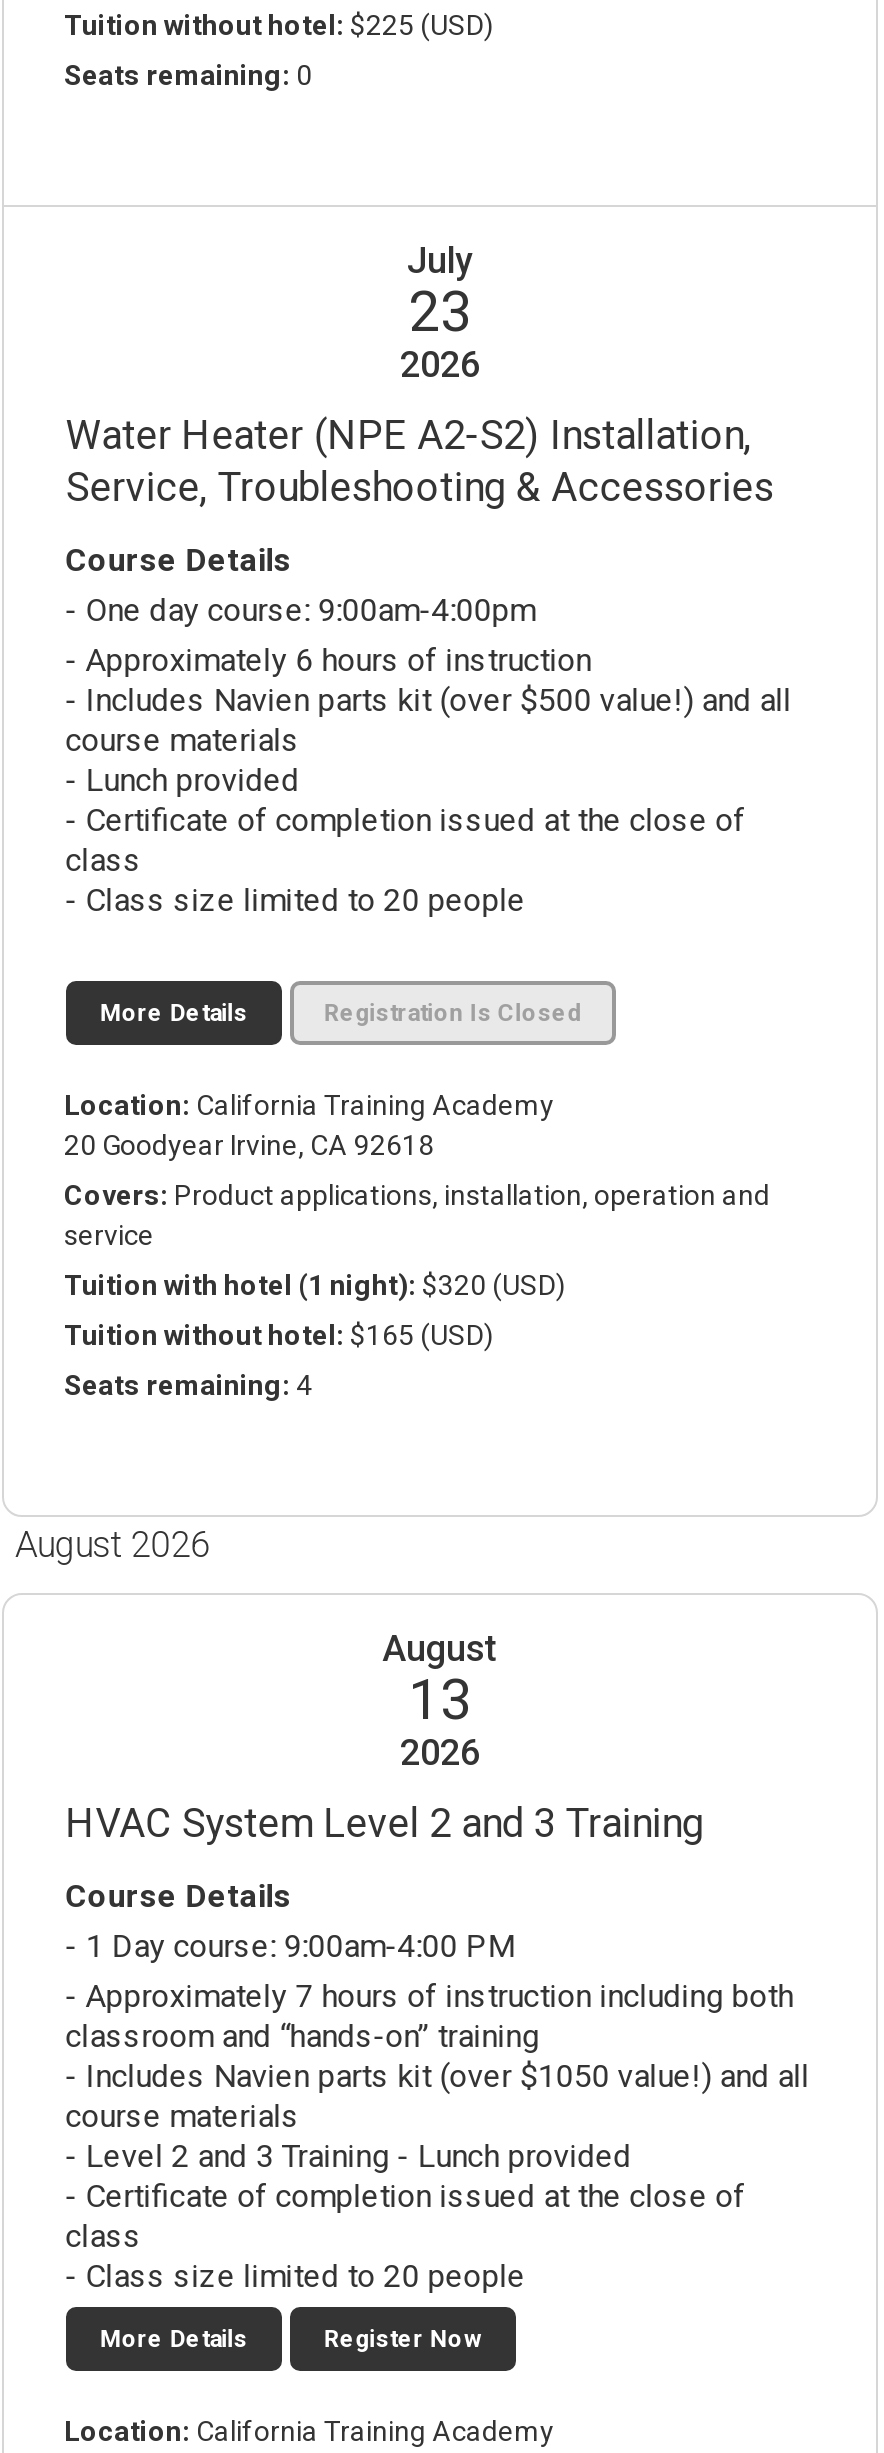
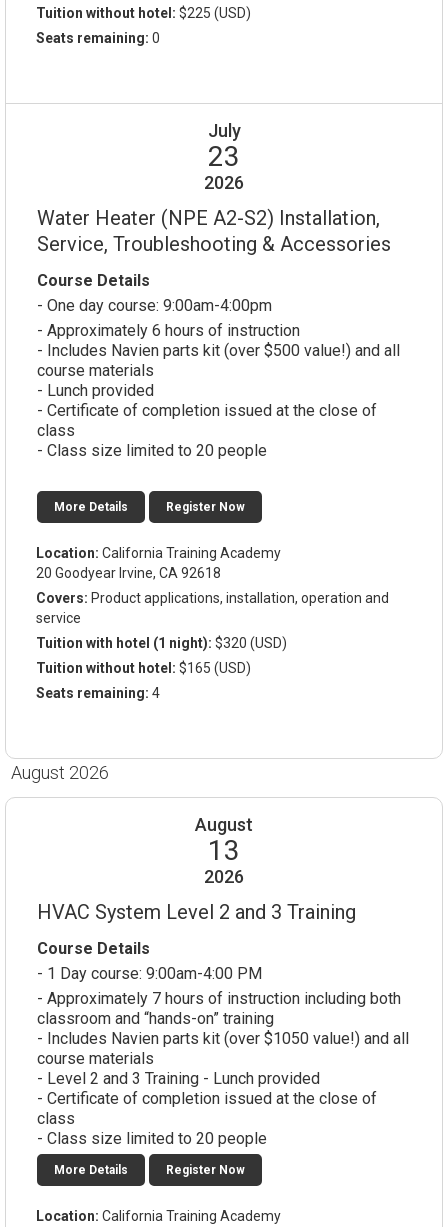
- Registration Is Closed
+ Register Now
